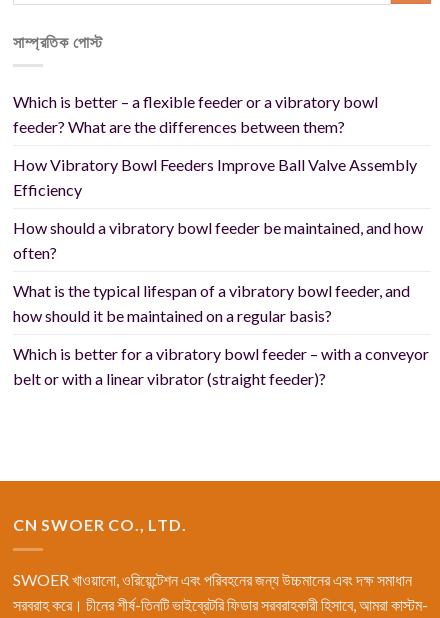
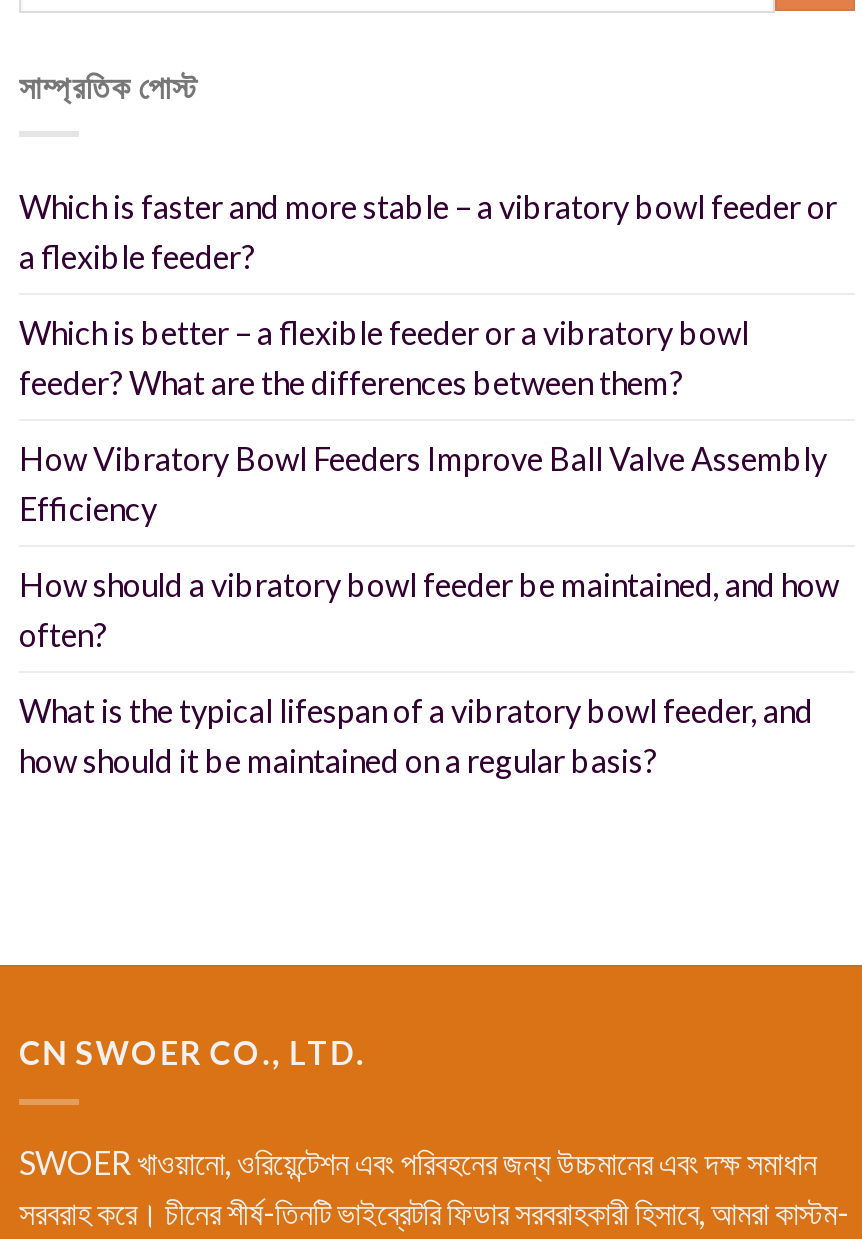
+ Which is faster and more stable – a vibratory bowl feeder or
+ a flexible feeder?

moved down: Which is better – a flexible feeder or a vibratory bowl | feeder? What are the differences between them? | How Vibratory Bowl Feeders Improve Ball Valve Assembly | Efficiency | How should a vibratory bowl feeder be maintained, and how | often? | What is the typical lifespan of a vibratory bowl feeder, and | how should it be maintained on a regular basis?

- Which is better for a vibratory bowl feeder – with a conveyor
- belt or with a linear vibrator (straight feeder)?
